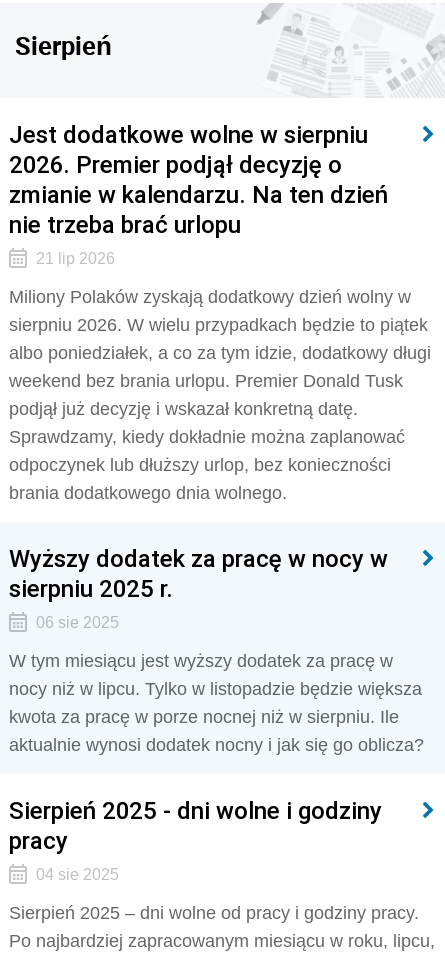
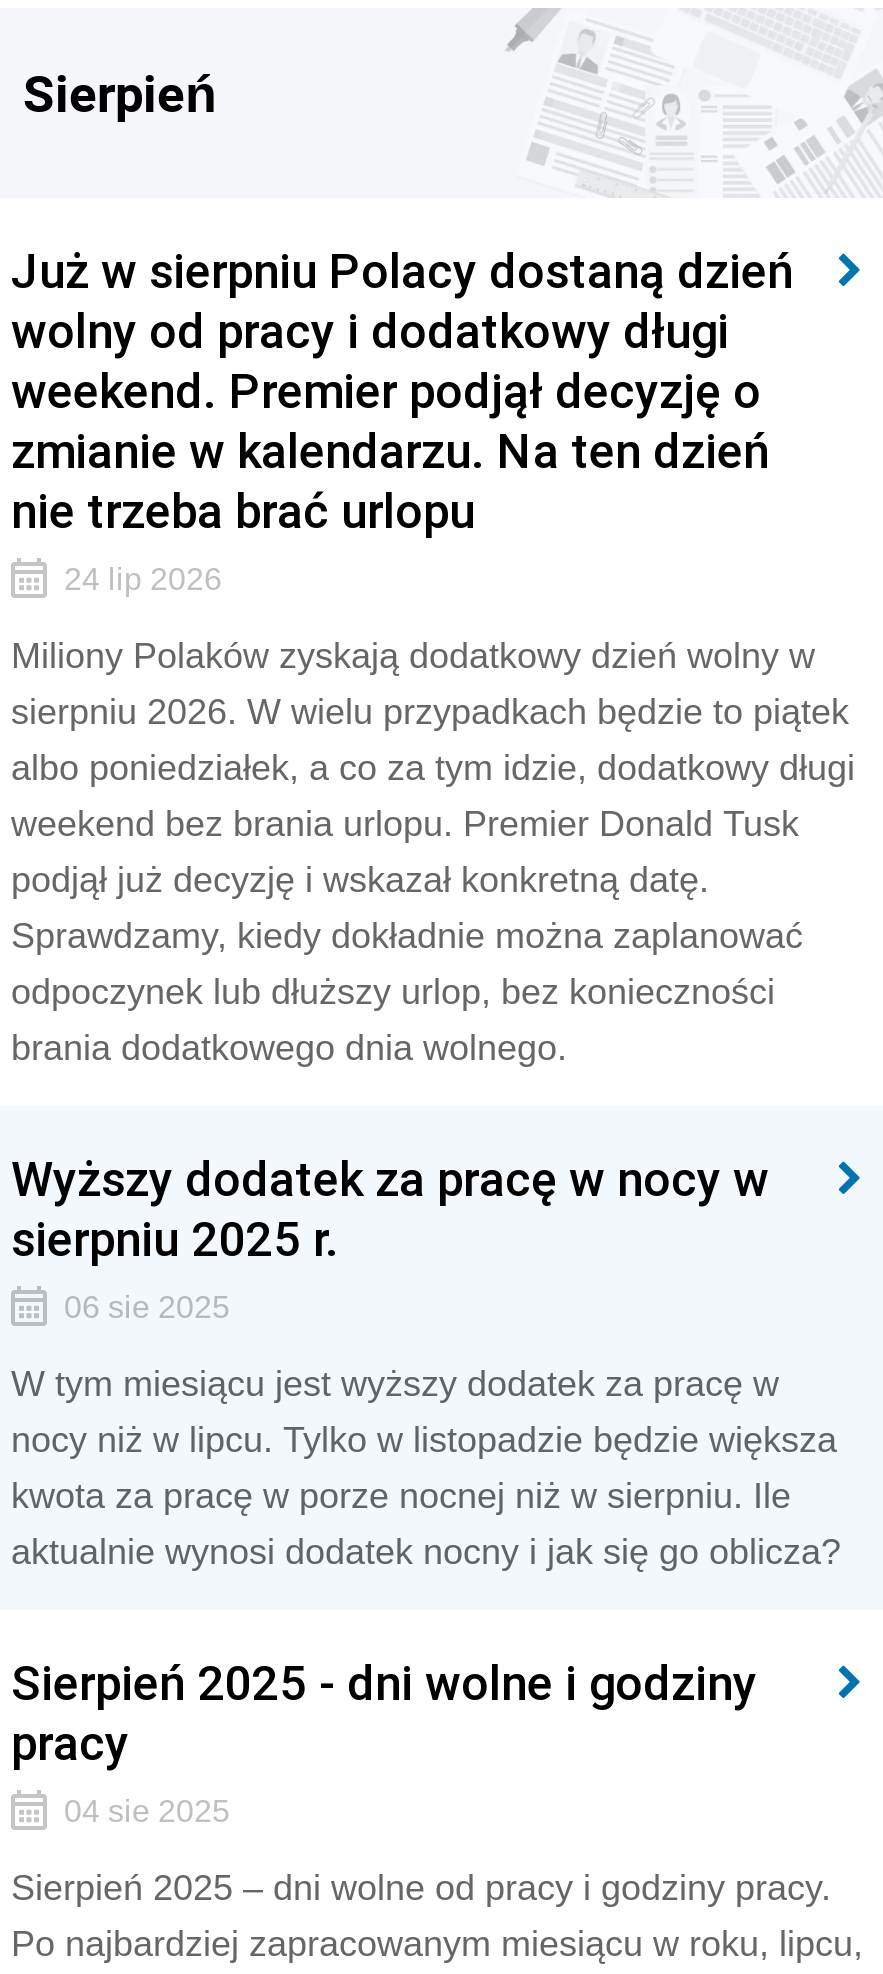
- Jest dodatkowe wolne w sierpniu
- 2026. Premier podjął decyzję o
+ Już w sierpniu Polacy dostaną dzień
+ wolny od pracy i dodatkowy długi
+ weekend. Premier podjął decyzję o

- 21 lip 2026
+ 24 lip 2026
